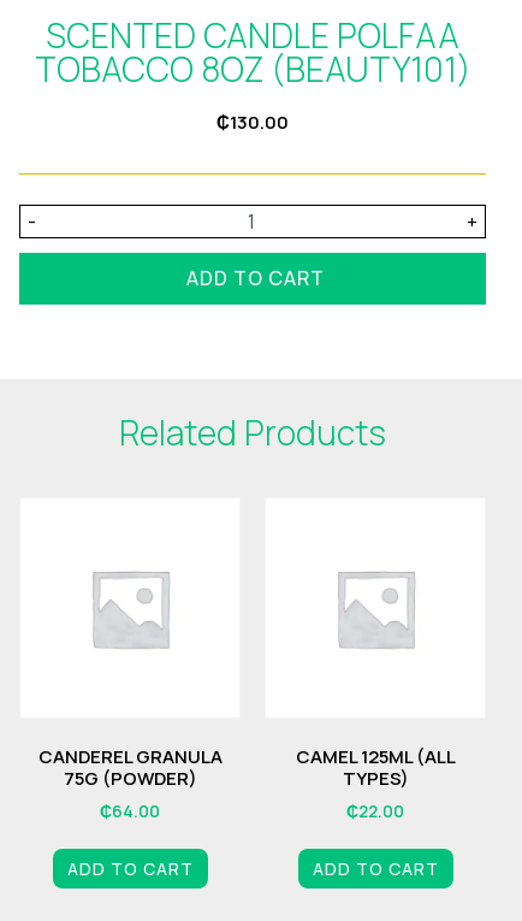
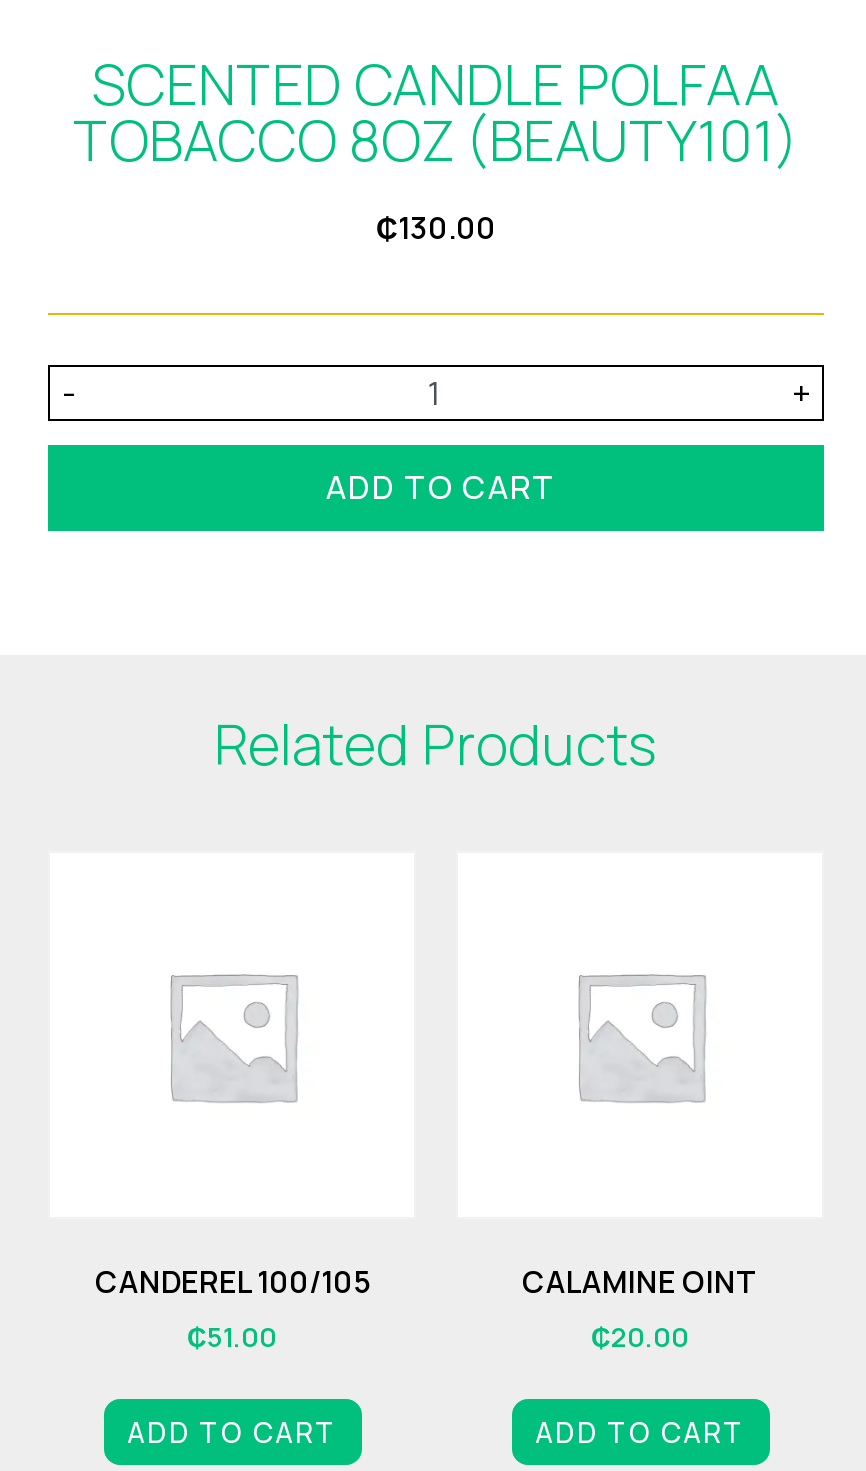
- CANDEREL GRANULA
- 75G (POWDER)
- ₵64.00
+ CANDEREL 100/105
+ ₵51.00

- CAMEL 125ML (ALL
- TYPES)
- ₵22.00
+ CALAMINE OINT
+ ₵20.00
